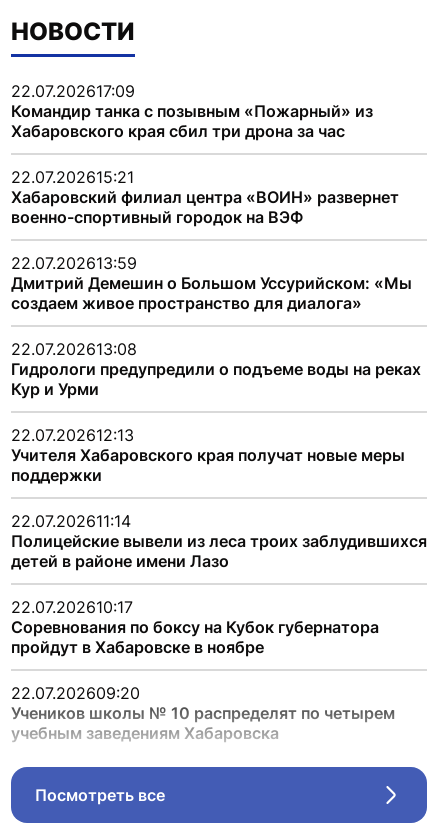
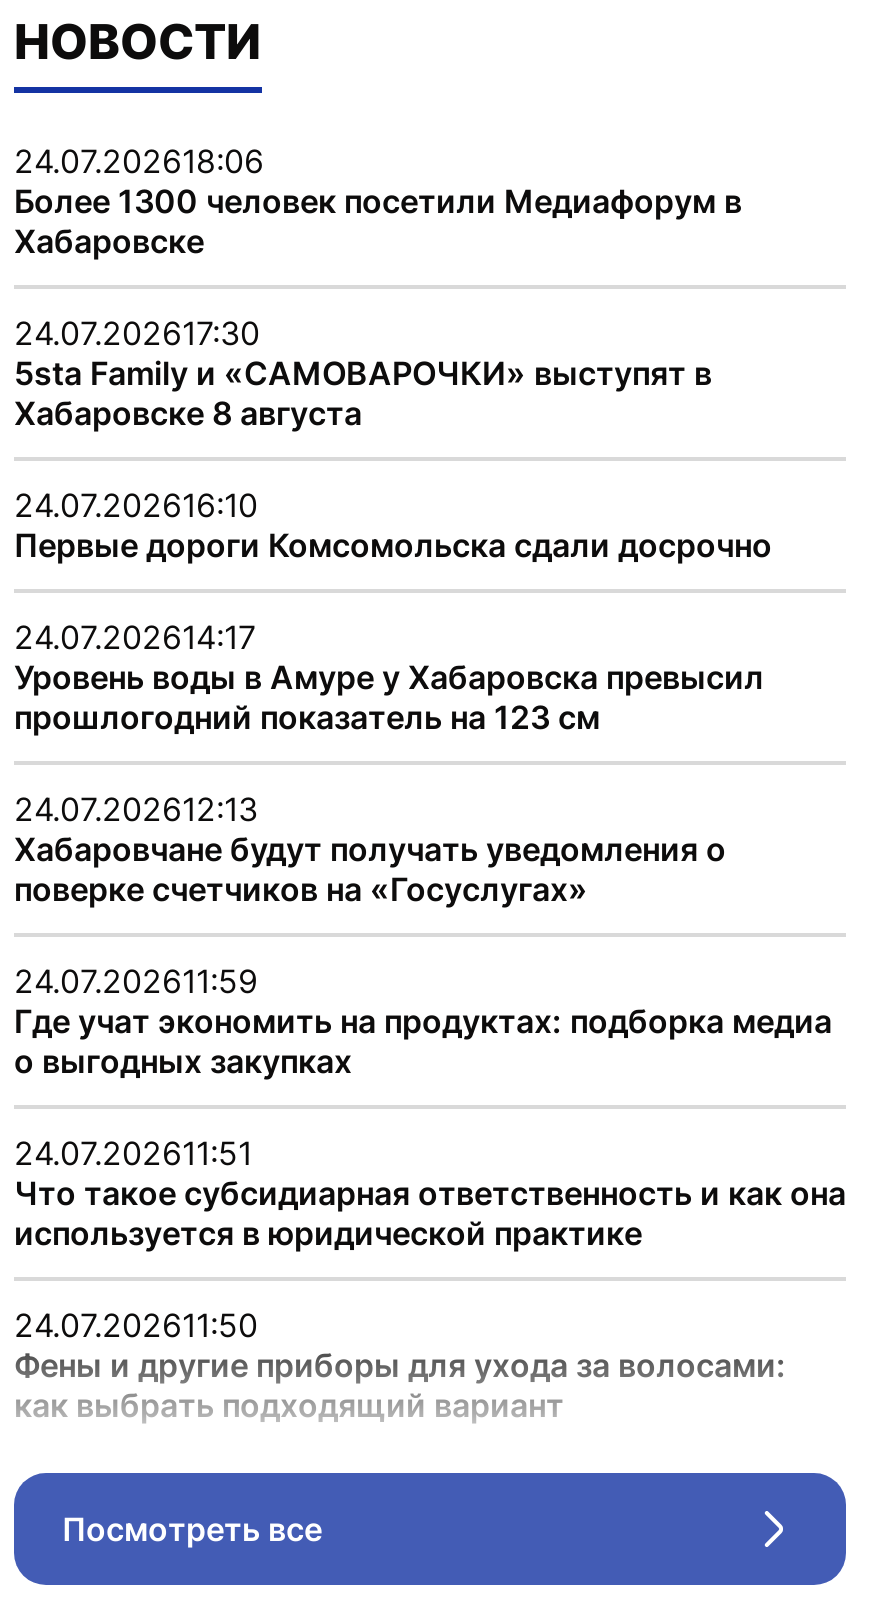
- 22.07.202617:09
- Командир танка с позывным «Пожарный» из
- Хабаровского края сбил три дрона за час
+ 24.07.202618:06
+ Более 1300 человек посетили Медиафорум в
+ Хабаровске

- 22.07.202615:21
- Хабаровский филиал центра «ВОИН» развернет
- военно-спортивный городок на ВЭФ
+ 24.07.202617:30
+ 5sta Family и «САМОВАРОЧКИ» выступят в
+ Хабаровске 8 августа

- 22.07.202613:59
- Дмитрий Демешин о Большом Уссурийском: «Мы
- создаем живое пространство для диалога»
+ 24.07.202616:10
+ Первые дороги Комсомольска сдали досрочно

- 22.07.202613:08
- Гидрологи предупредили о подъеме воды на реках
- Кур и Урми
+ 24.07.202614:17
+ Уровень воды в Амуре у Хабаровска превысил
+ прошлогодний показатель на 123 см

- 22.07.202612:13
- Учителя Хабаровского края получат новые меры
- поддержки
+ 24.07.202612:13
+ Хабаровчане будут получать уведомления о
+ поверке счетчиков на «Госуслугах»

- 22.07.202611:14
- Полицейские вывели из леса троих заблудившихся
- детей в районе имени Лазо
+ 24.07.202611:59
+ Где учат экономить на продуктах: подборка медиа
+ о выгодных закупках

- 22.07.202610:17
- Соревнования по боксу на Кубок губернатора
- пройдут в Хабаровске в ноябре
+ 24.07.202611:51
+ Что такое субсидиарная ответственность и как она
+ используется в юридической практике

- 22.07.202609:20
- Учеников школы № 10 распределят по четырем
- учебным заведениям Хабаровска
+ 24.07.202611:50
+ Фены и другие приборы для ухода за волосами:
+ как выбрать подходящий вариант
